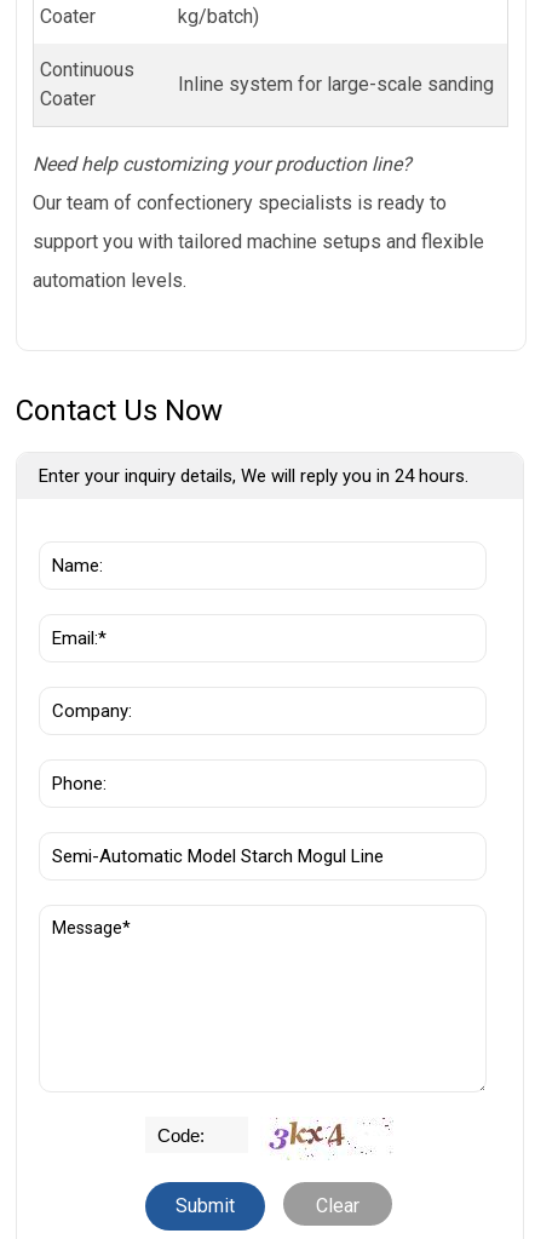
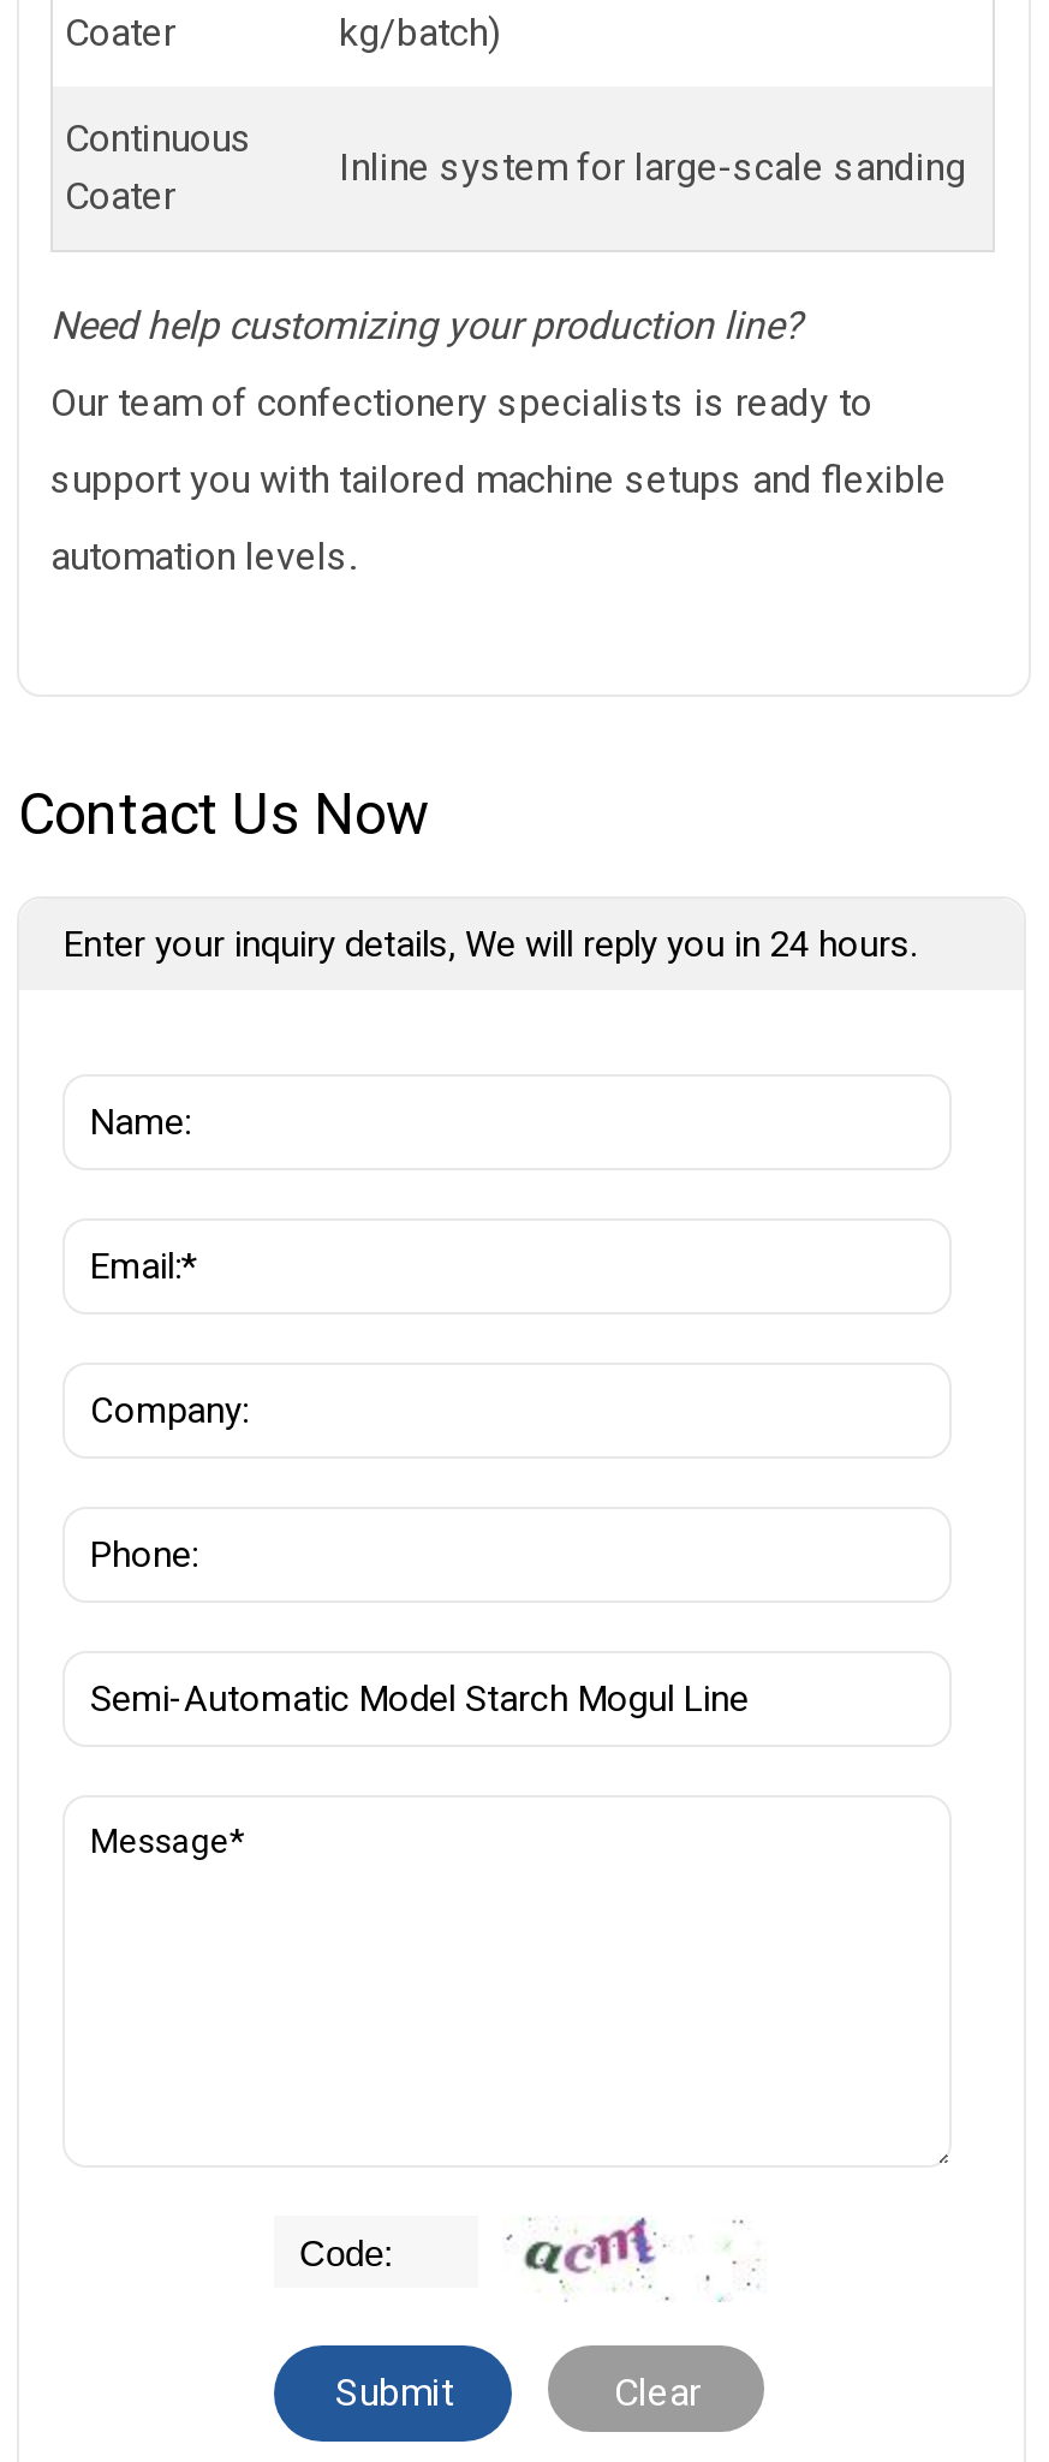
- [image]
+ [image]
